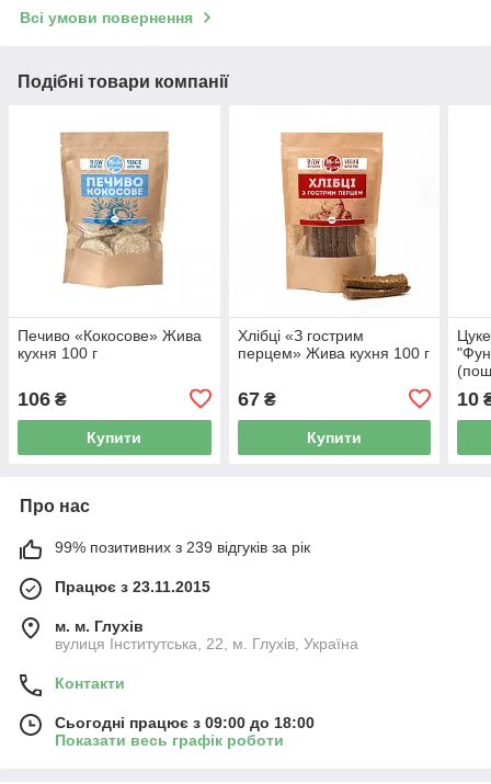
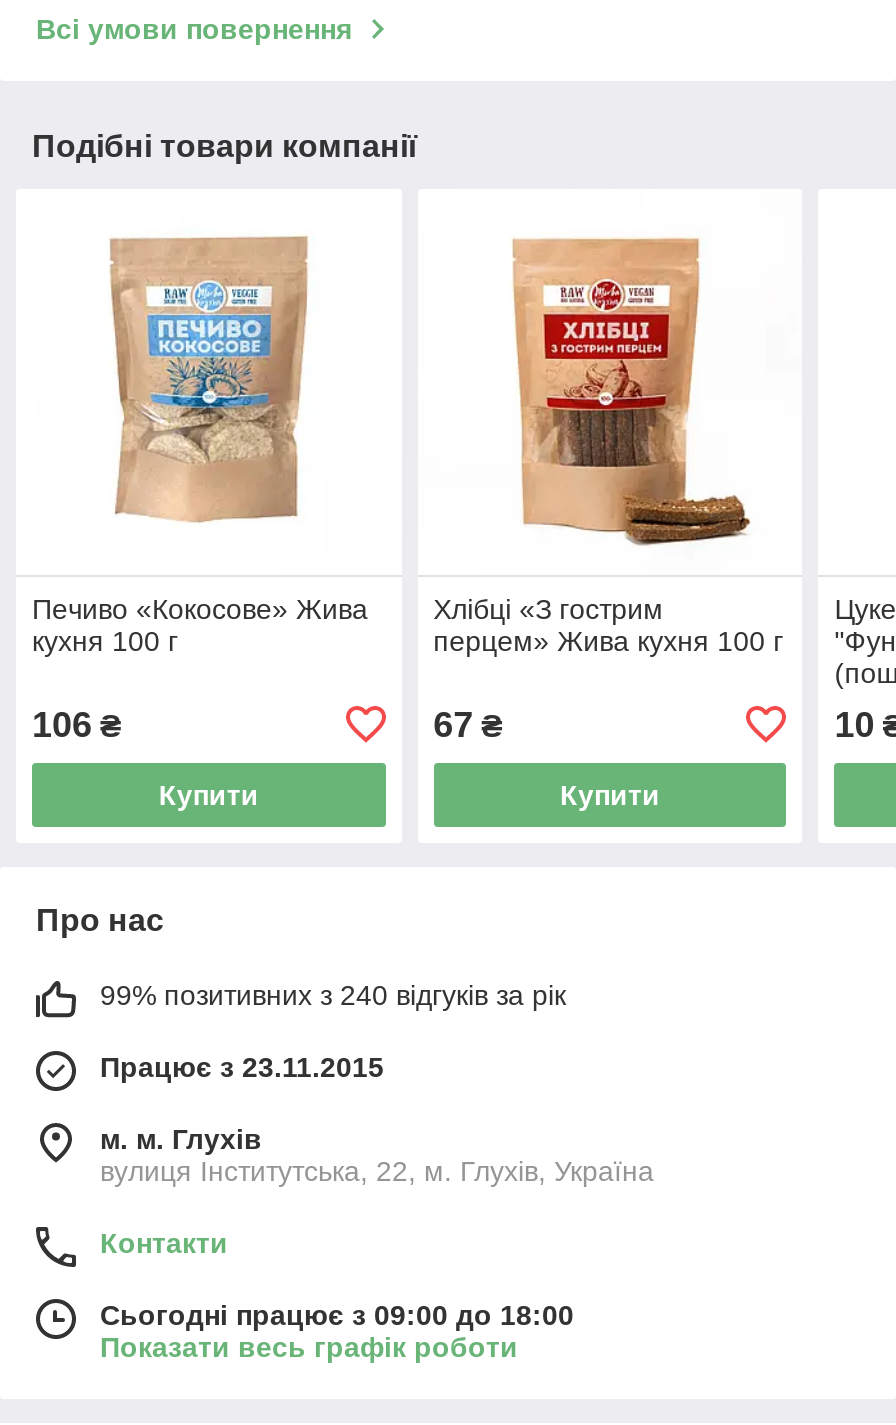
- 99% позитивних з 239 відгуків за рік
+ 99% позитивних з 240 відгуків за рік
